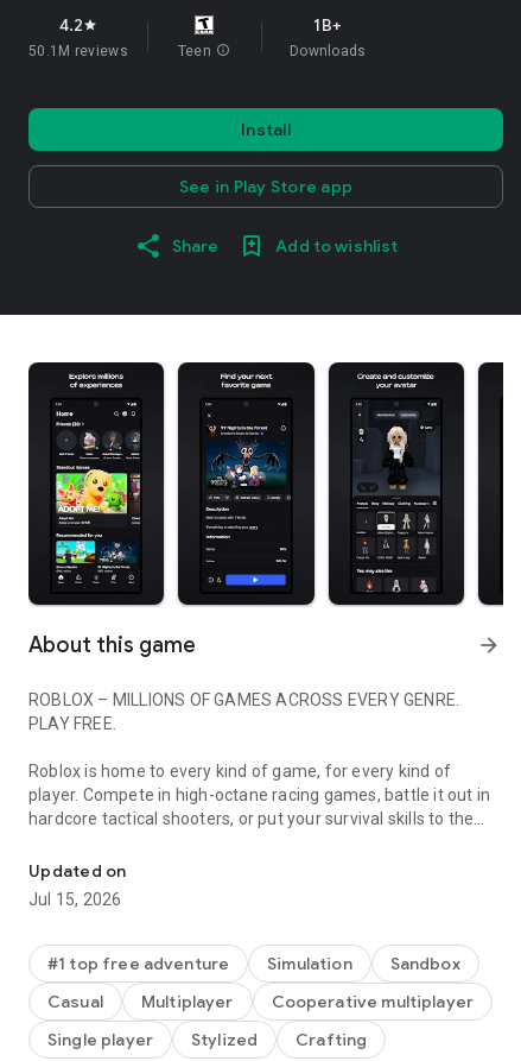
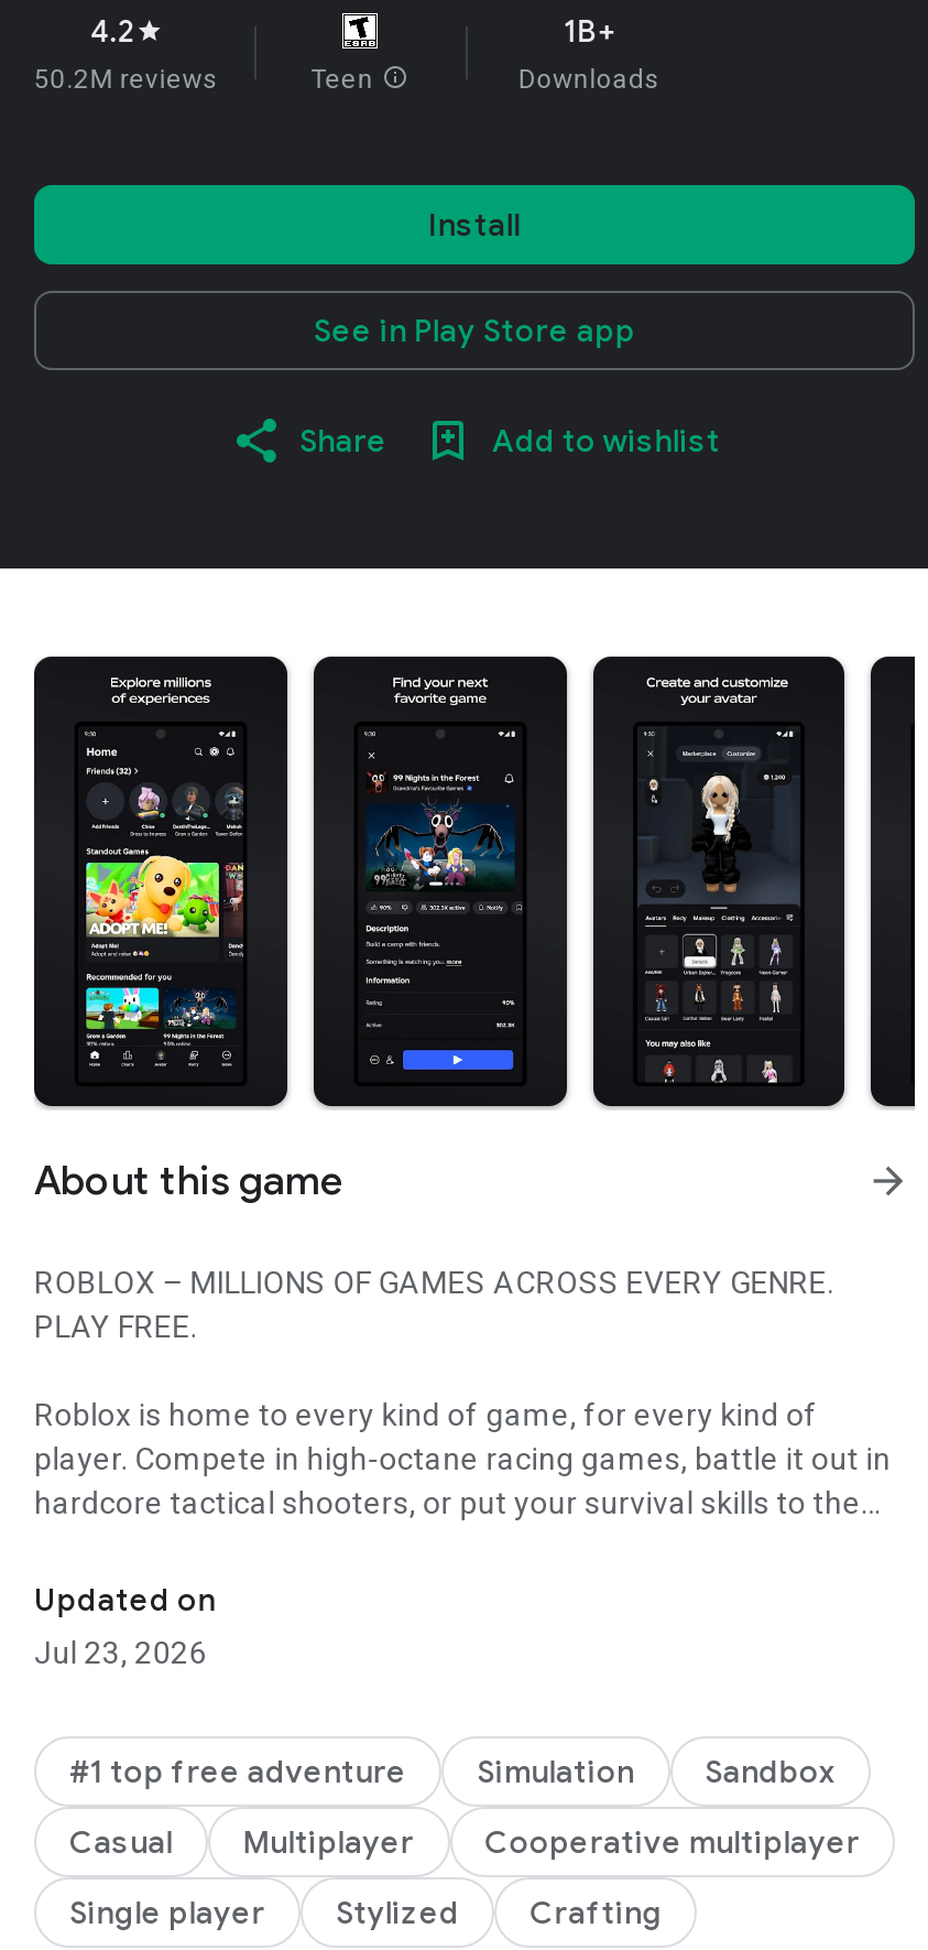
- 50.1M reviews
+ 50.2M reviews

- Jul 15, 2026
+ Jul 23, 2026
